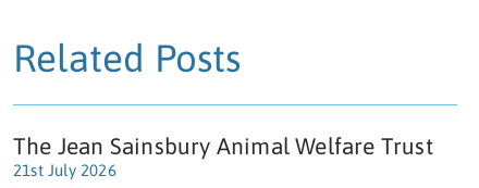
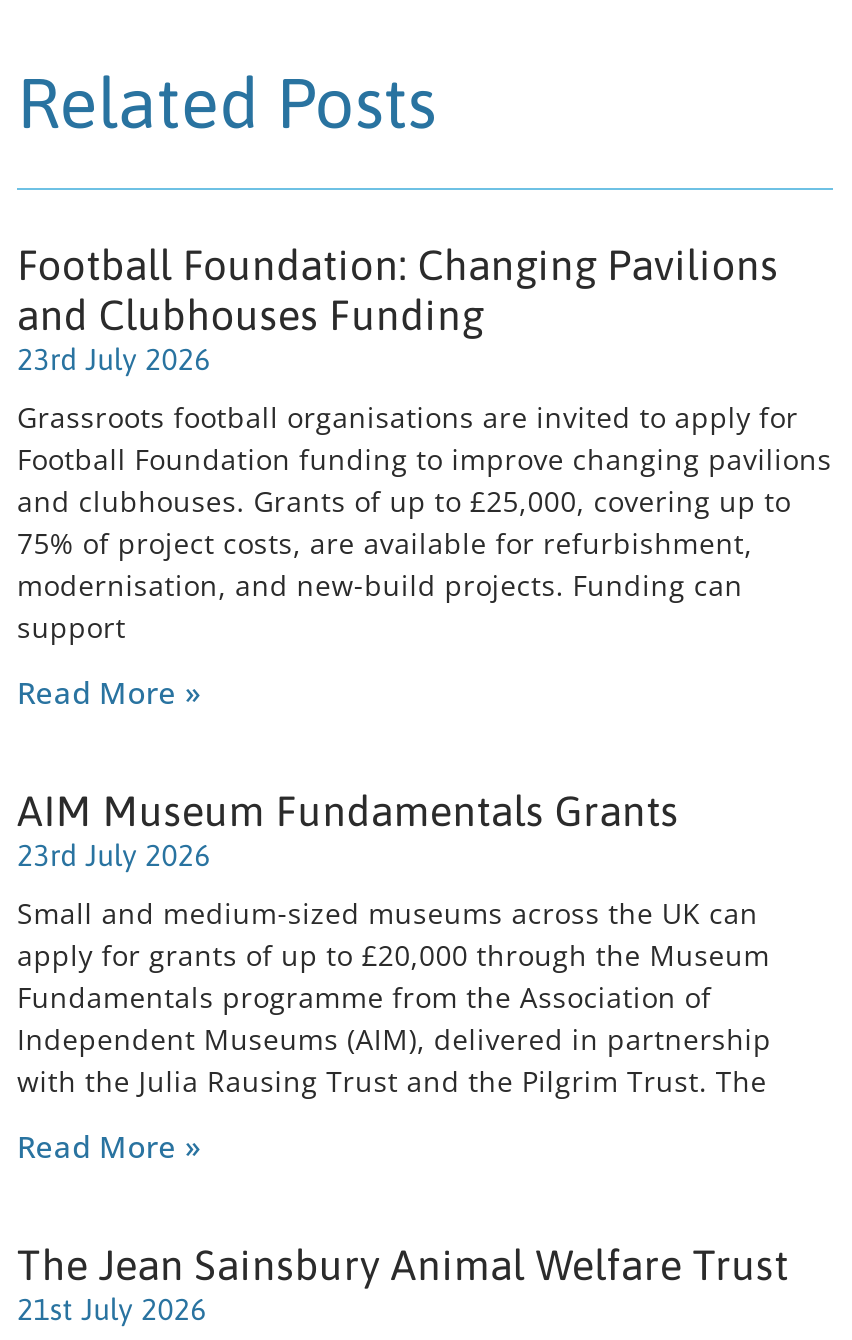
+ Football Foundation: Changing Pavilions
+ and Clubhouses Funding
+ 23rd July 2026
+ Grassroots football organisations are invited to apply for
+ Football Foundation funding to improve changing pavilions
+ and clubhouses. Grants of up to £25,000, covering up to
+ 75% of project costs, are available for refurbishment,
+ modernisation, and new-build projects. Funding can
+ support
+ Read More »
+ AIM Museum Fundamentals Grants
+ 23rd July 2026
+ Small and medium-sized museums across the UK can
+ apply for grants of up to £20,000 through the Museum
+ Fundamentals programme from the Association of
+ Independent Museums (AIM), delivered in partnership
+ with the Julia Rausing Trust and the Pilgrim Trust. The
+ Read More »
